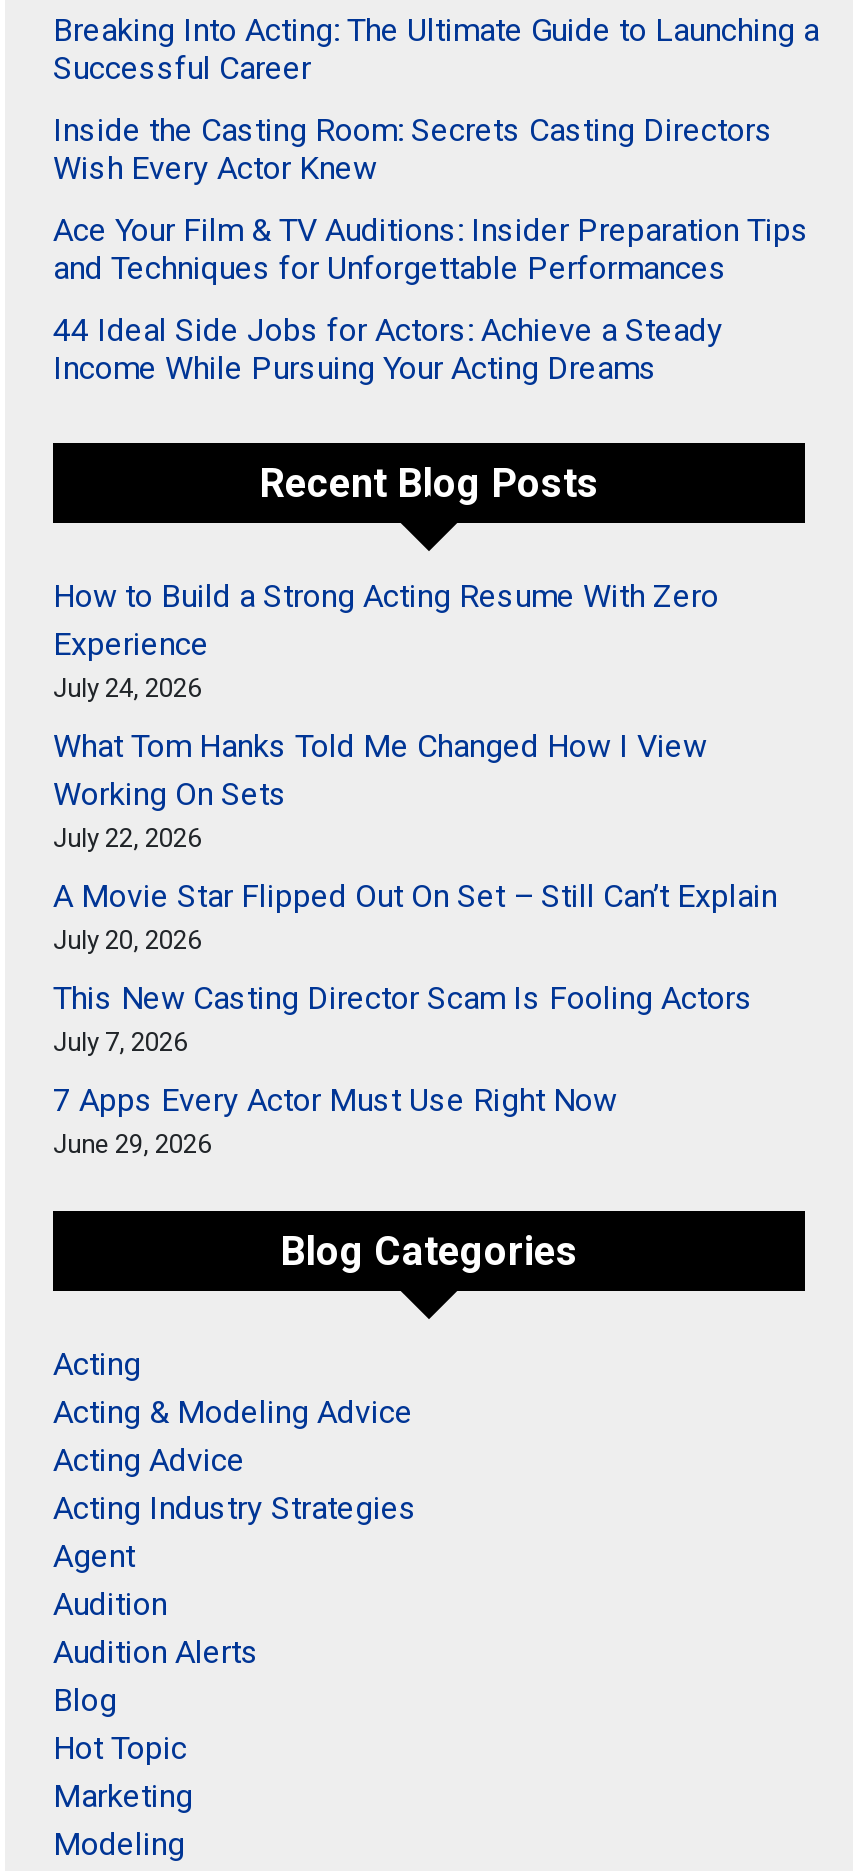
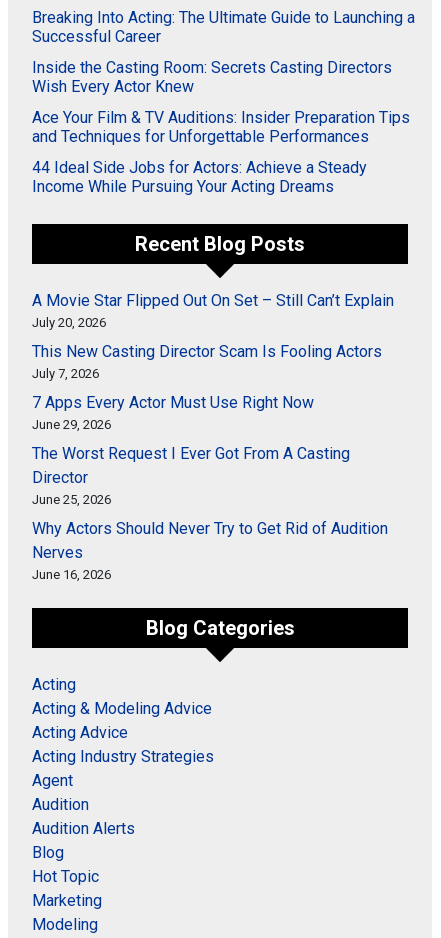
- How to Build a Strong Acting Resume With Zero
- Experience
- July 24, 2026
- What Tom Hanks Told Me Changed How I View
- Working On Sets
- July 22, 2026

moved up: A Movie Star Flipped Out On Set – Still Can’t Explain | July 20, 2026 | This New Casting Director Scam Is Fooling Actors | July 7, 2026 | 7 Apps Every Actor Must Use Right Now | June 29, 2026

+ The Worst Request I Ever Got From A Casting
+ Director
+ June 25, 2026
+ Why Actors Should Never Try to Get Rid of Audition
+ Nerves
+ June 16, 2026
